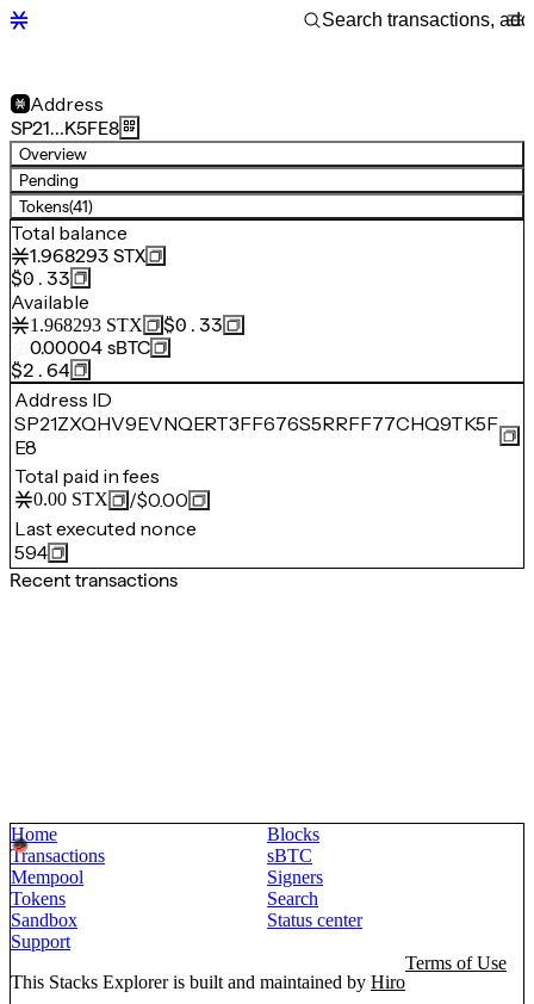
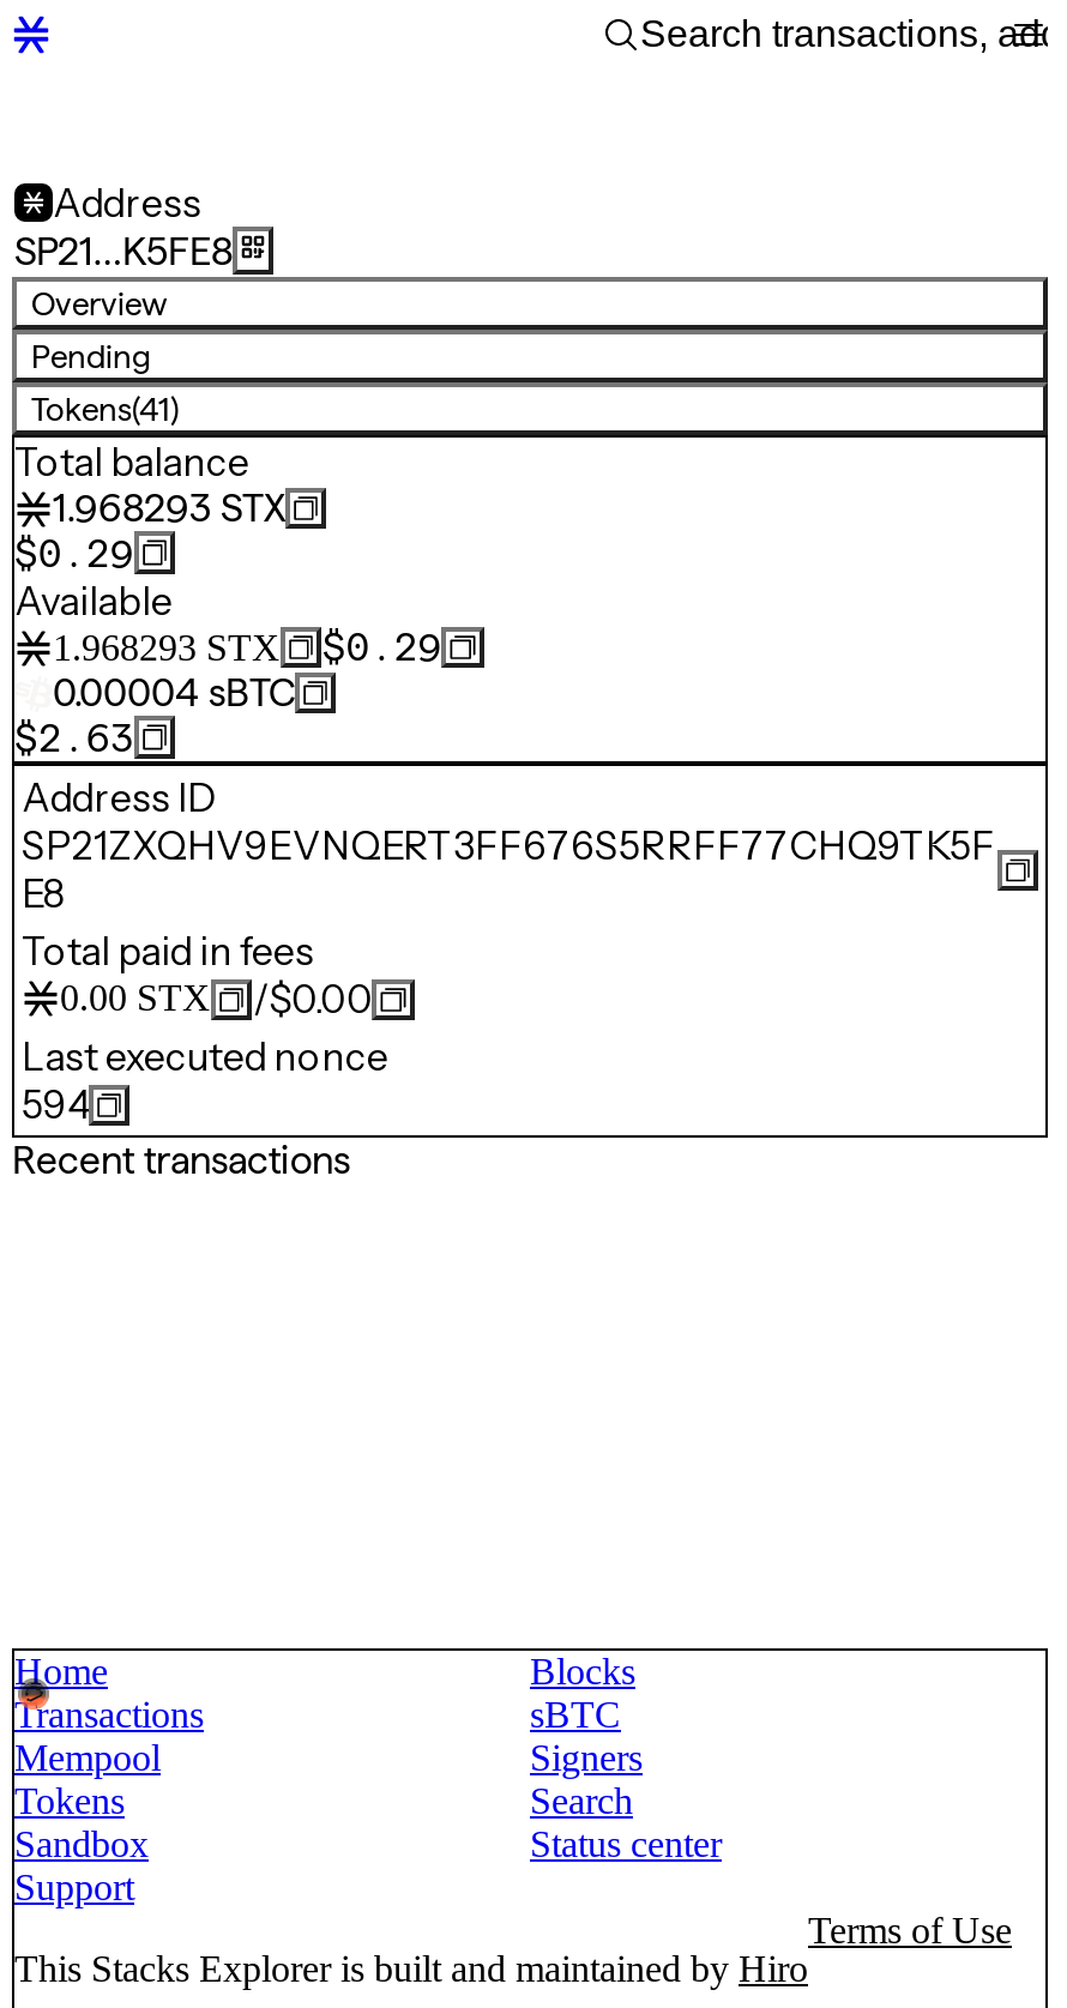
- $0.33
+ $0.29

- 1.968293 STX $0.33
+ 1.968293 STX $0.29

- $2.64
+ $2.63
